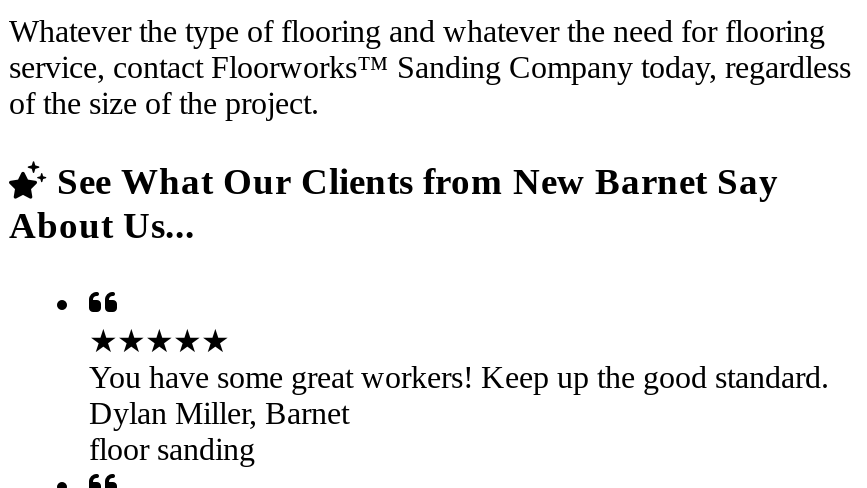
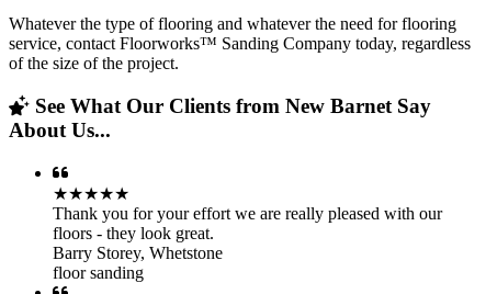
- You have some great workers! Keep up the good standard.
- Dylan Miller, Barnet
+ Thank you for your effort we are really pleased with our
+ floors - they look great.
+ Barry Storey, Whetstone
